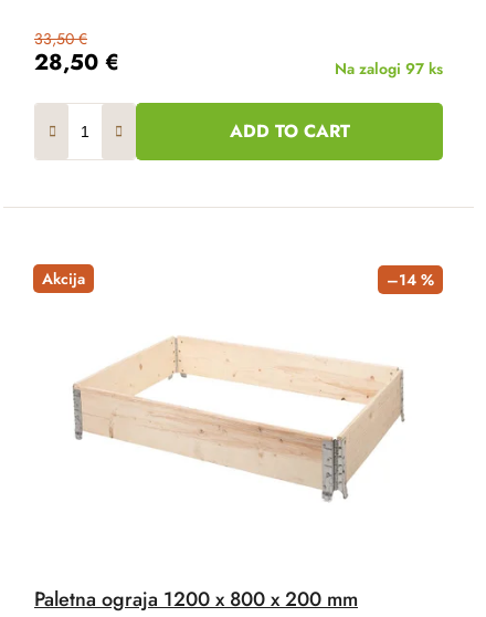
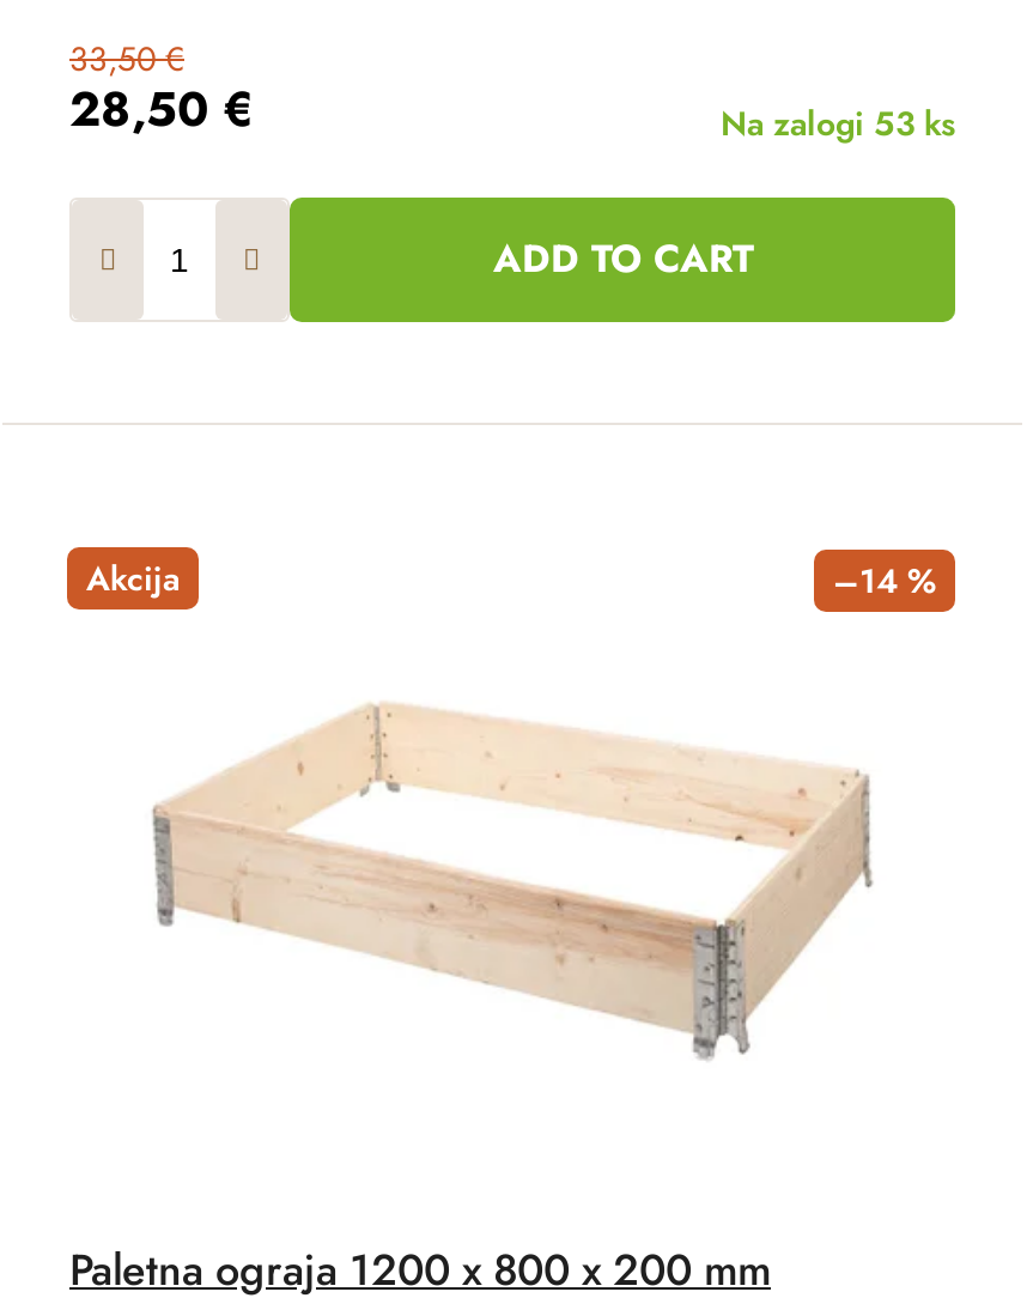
- Na zalogi 97 ks
+ Na zalogi 53 ks
